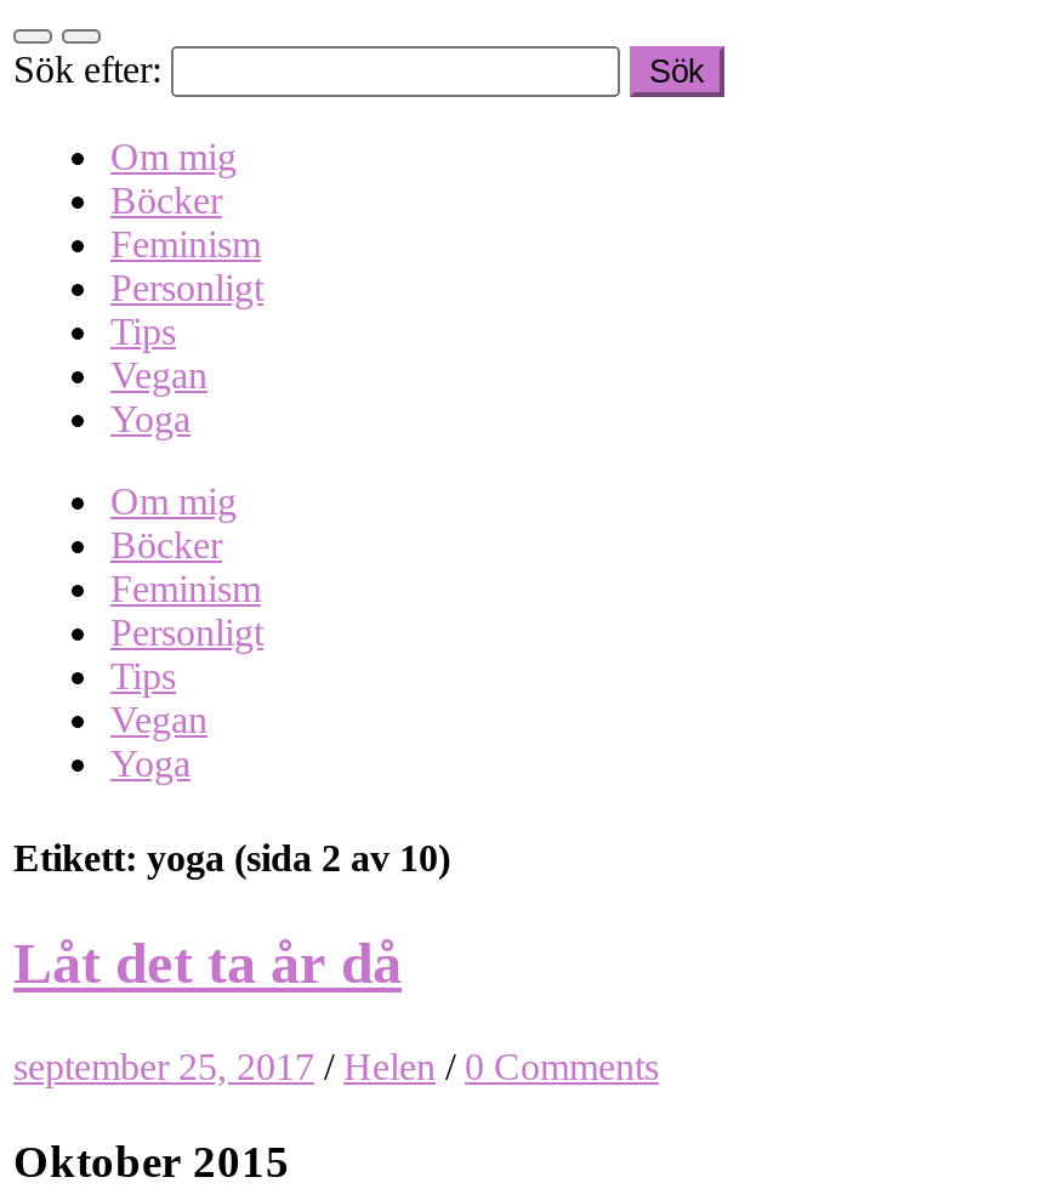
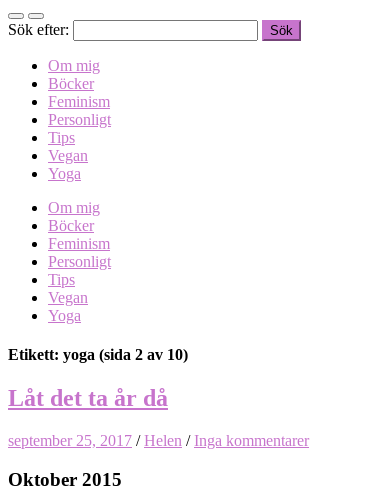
- september 25, 2017 / Helen / 0 Comments
+ september 25, 2017 / Helen / Inga kommentarer
